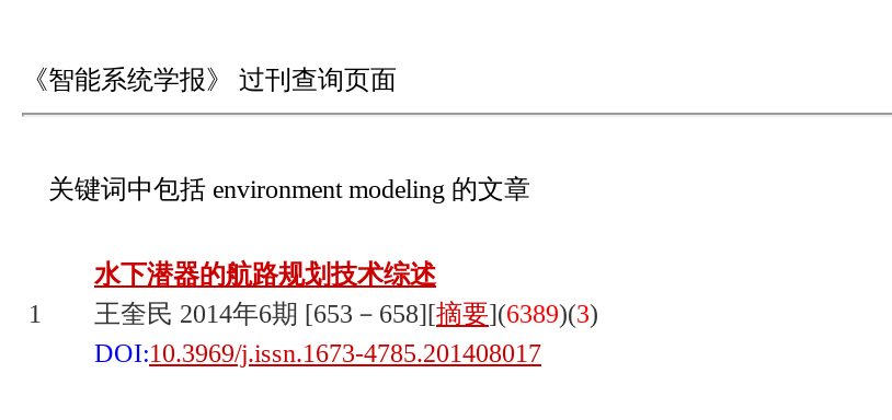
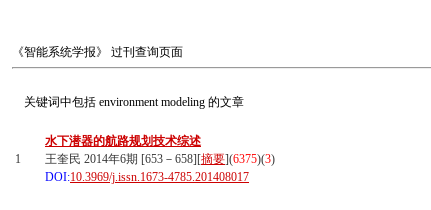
- 王奎民 2014年6期 [653－658][摘要](6389)(3)
+ 王奎民 2014年6期 [653－658][摘要](6375)(3)
